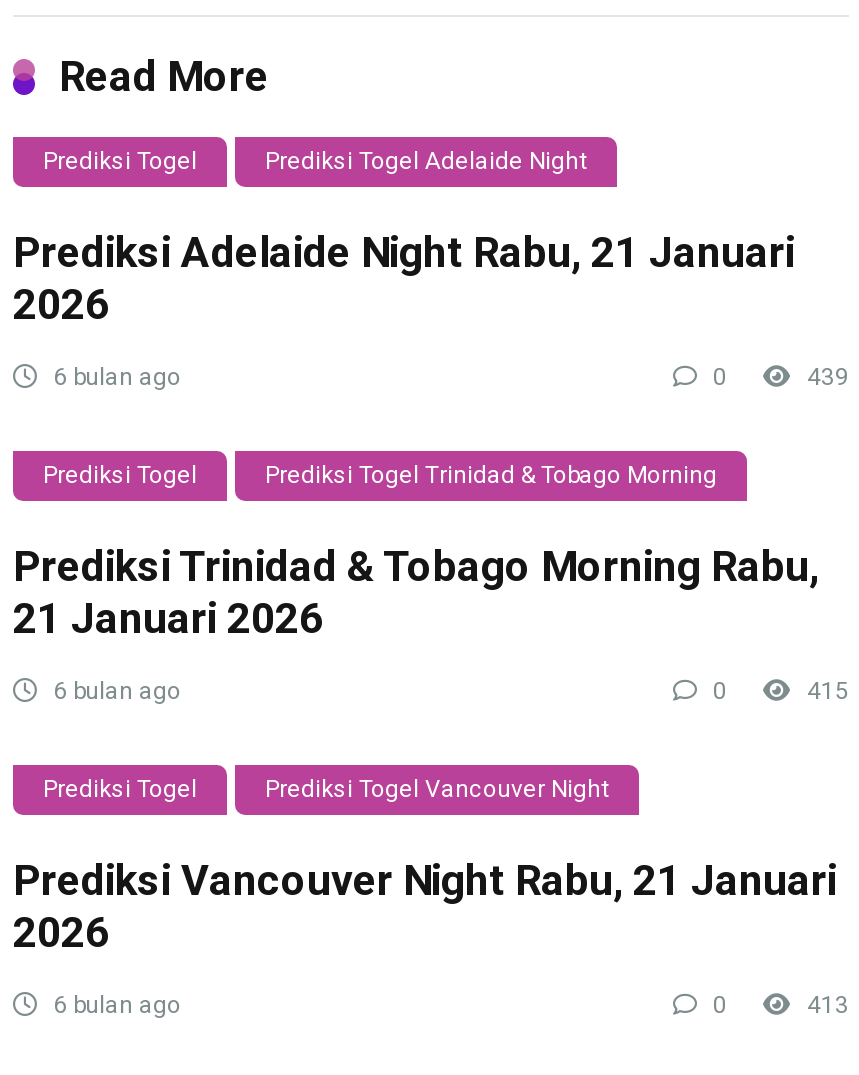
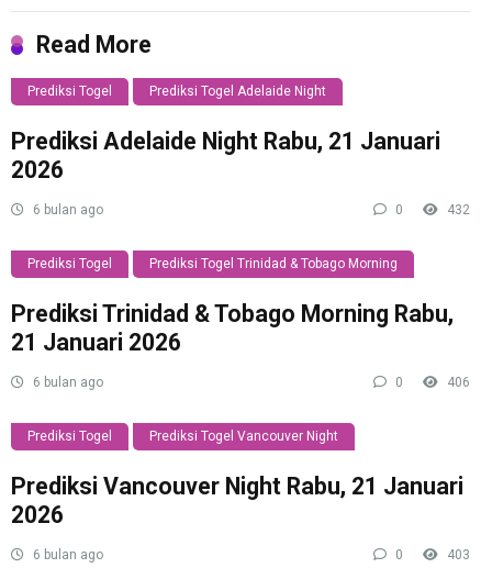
- 439
+ 432

- 415
+ 406

- 413
+ 403
